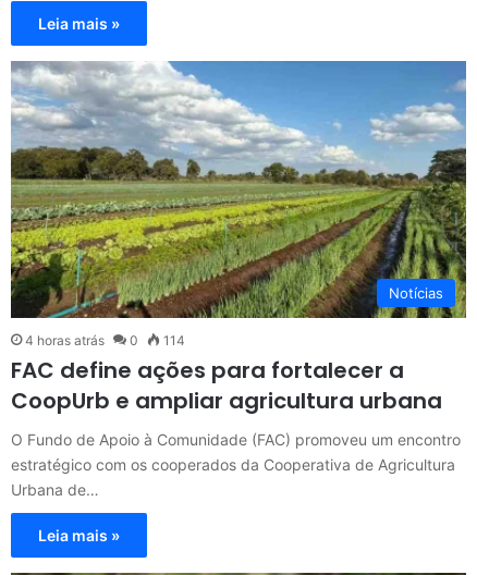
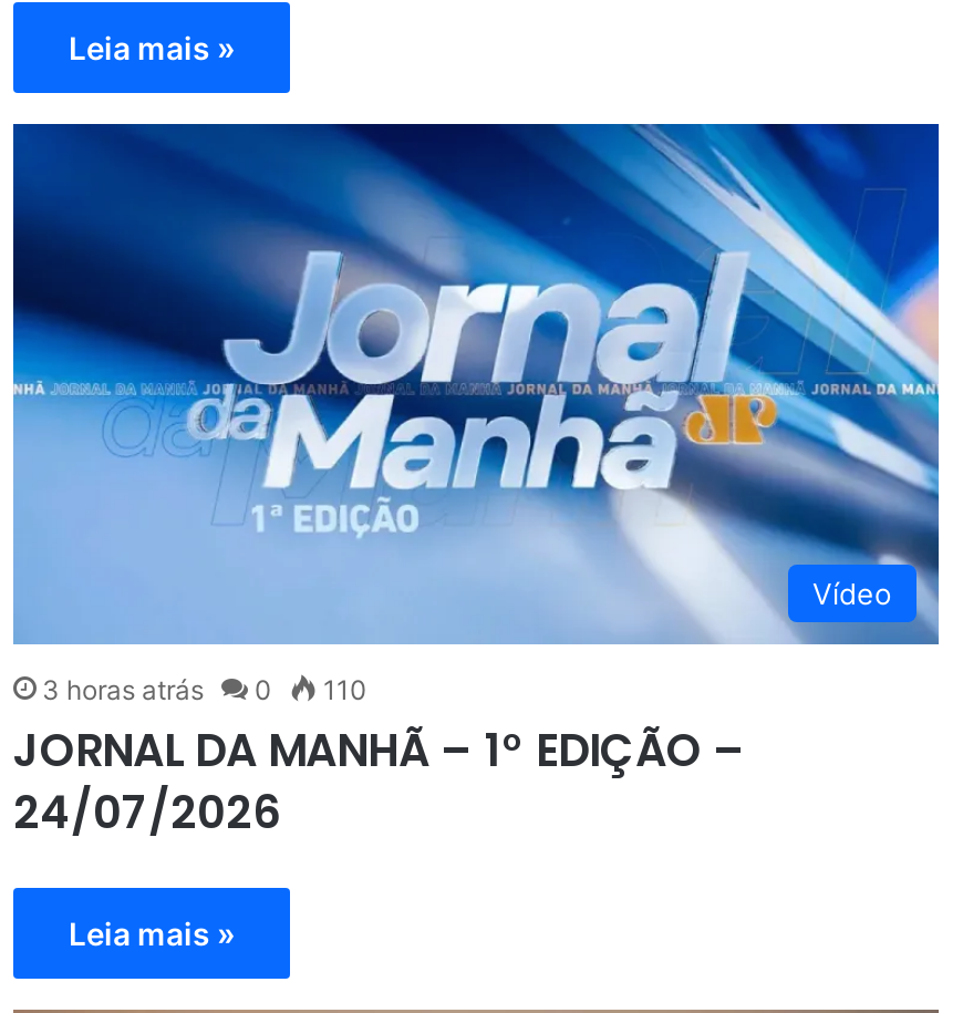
- [image]
- Notícias
+ [image]
+ Vídeo

- 114
- FAC define ações para fortalecer a
- CoopUrb e ampliar agricultura urbana
- O Fundo de Apoio à Comunidade (FAC) promoveu um encontro
- estratégico com os cooperados da Cooperativa de Agricultura
- Urbana de…
+ 110
+ JORNAL DA MANHÃ – 1° EDIÇÃO –
+ 24/07/2026

- 4 horas atrás
+ 3 horas atrás
